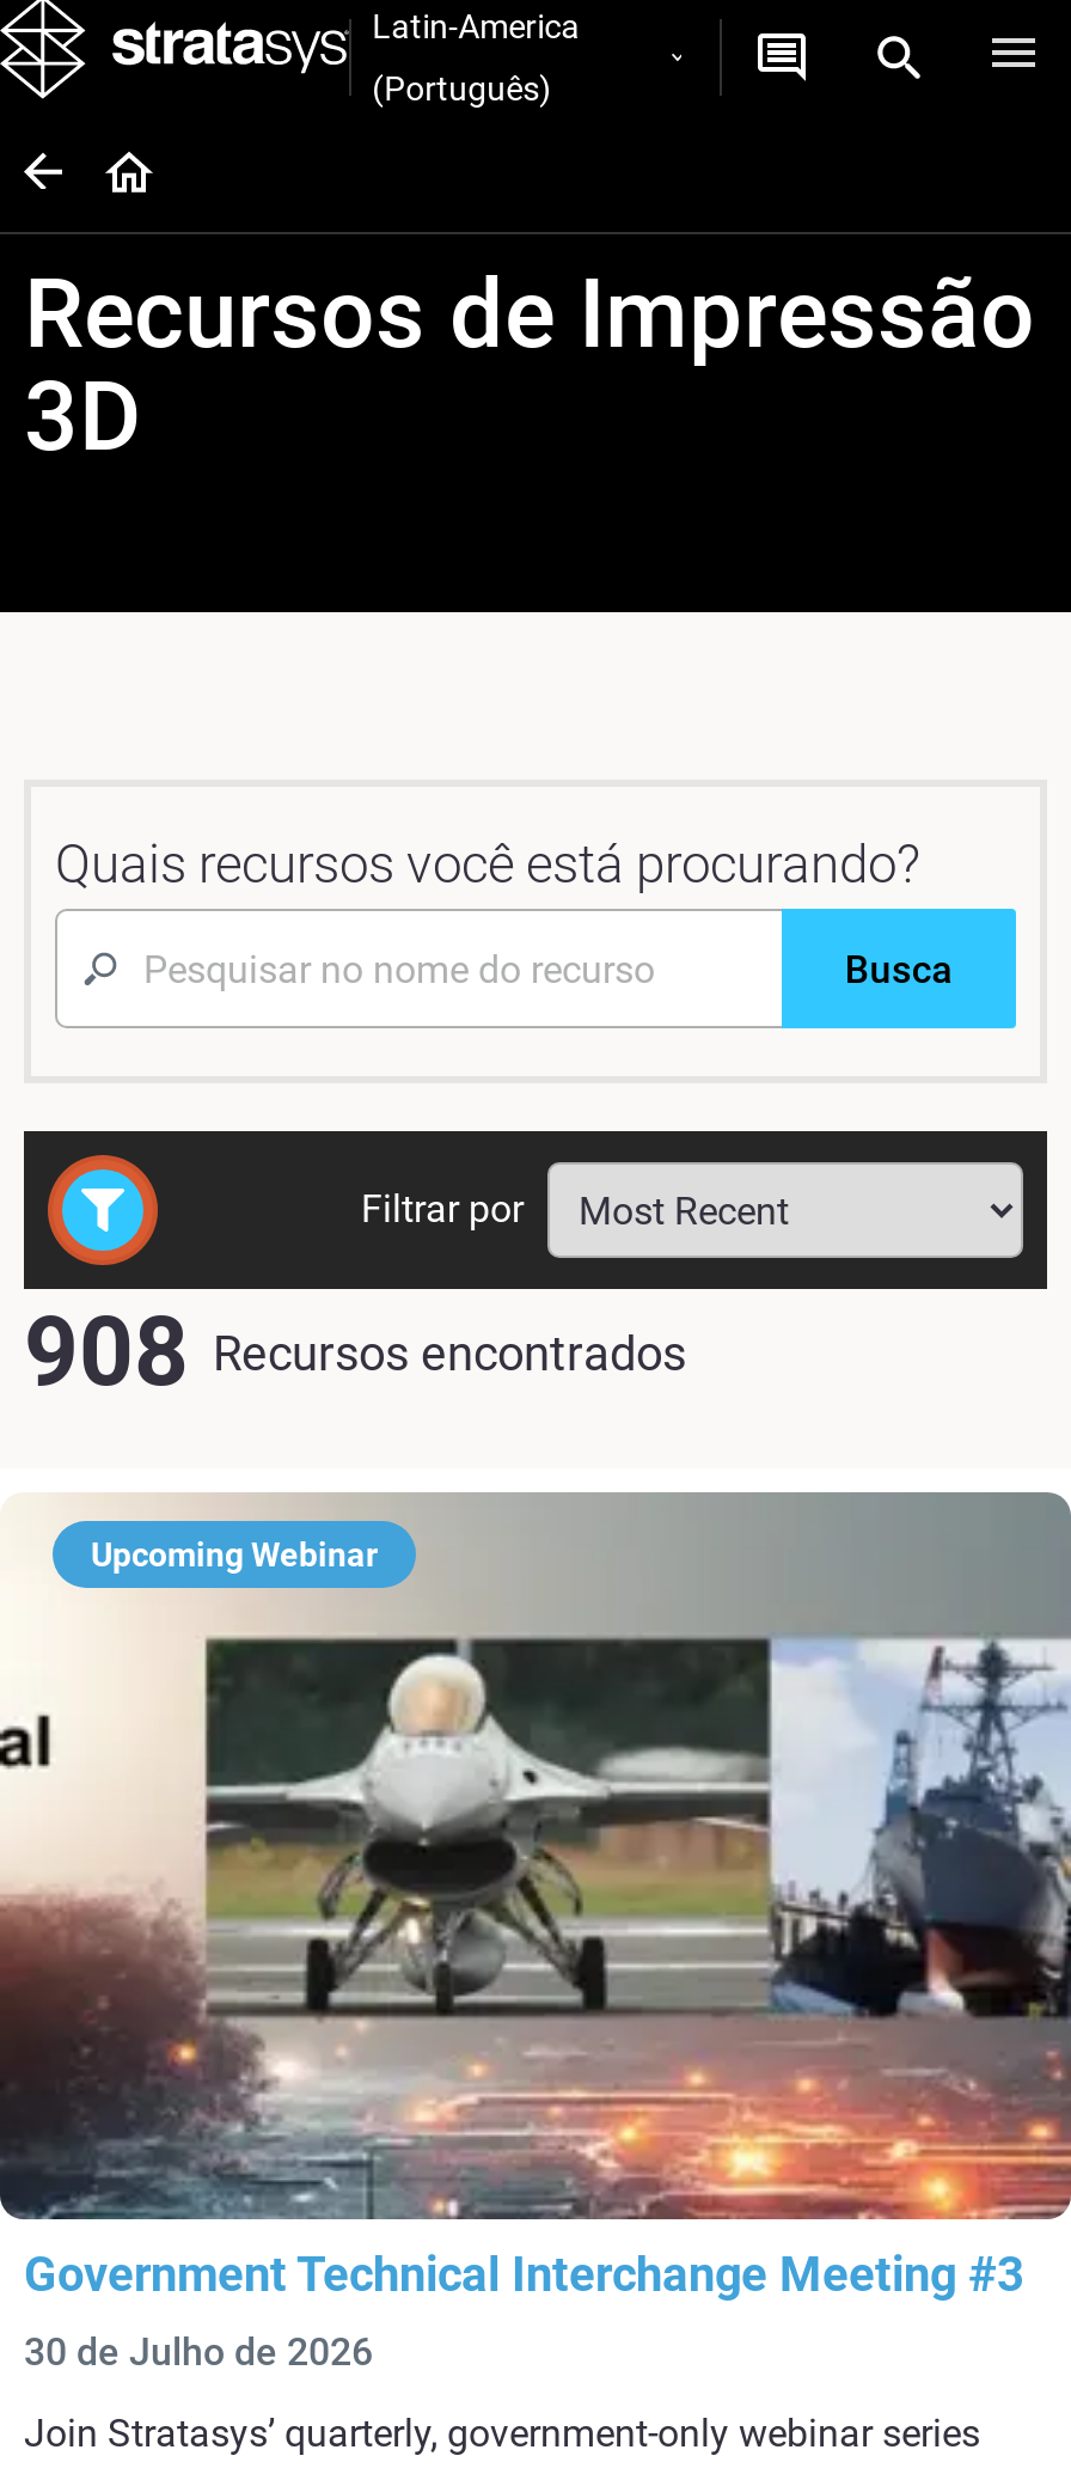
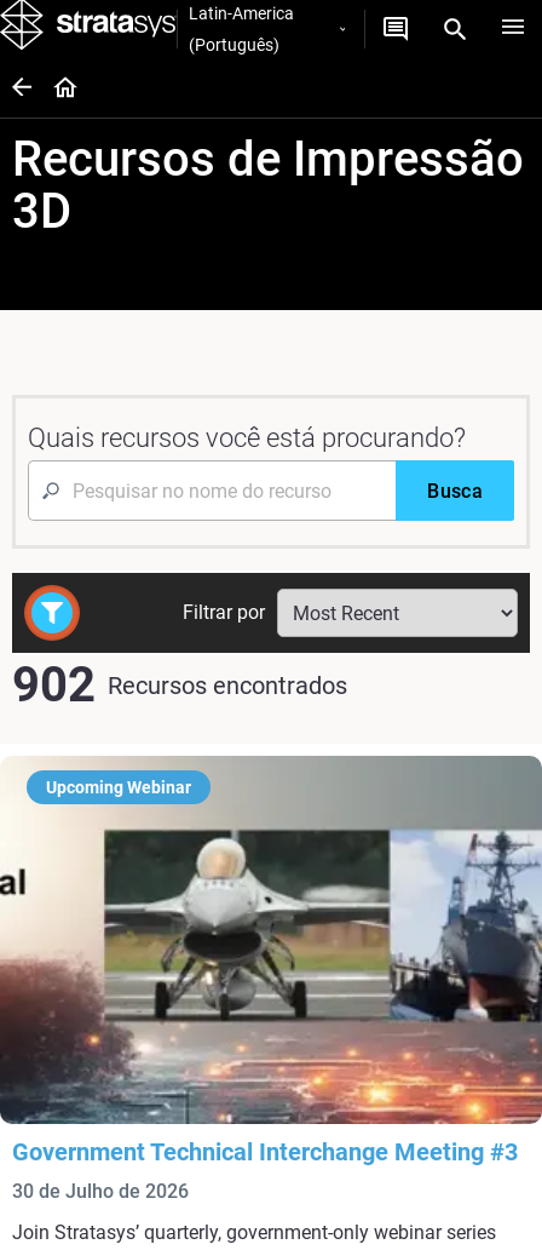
- 908 Recursos encontrados
+ 902 Recursos encontrados
